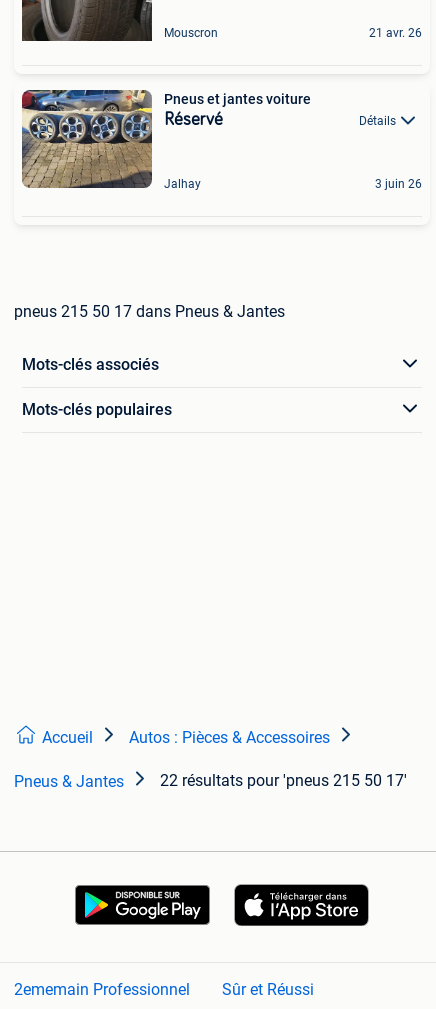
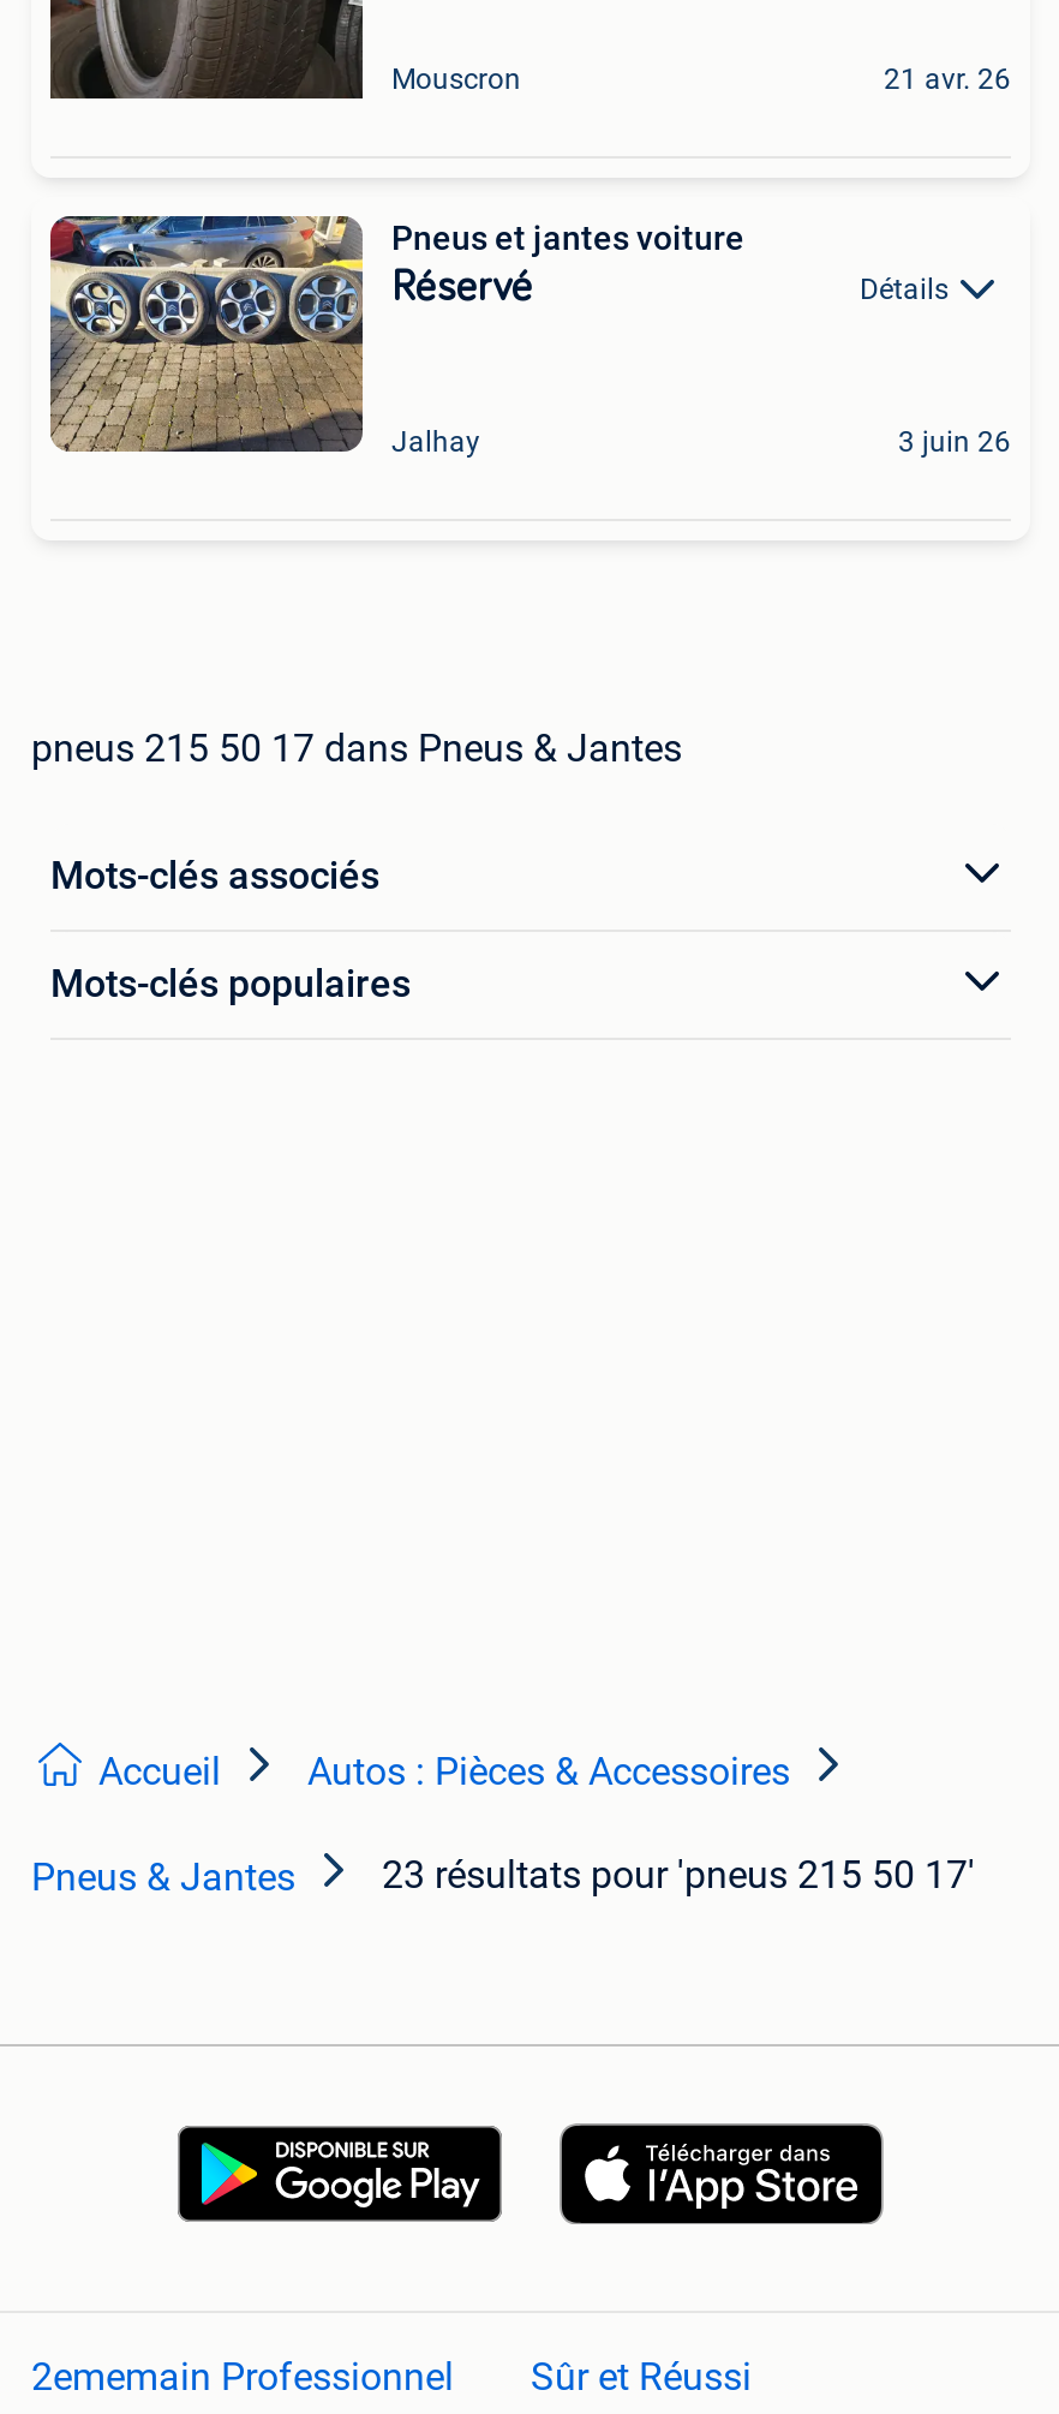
- 22 résultats pour 'pneus 215 50 17'
+ 23 résultats pour 'pneus 215 50 17'
